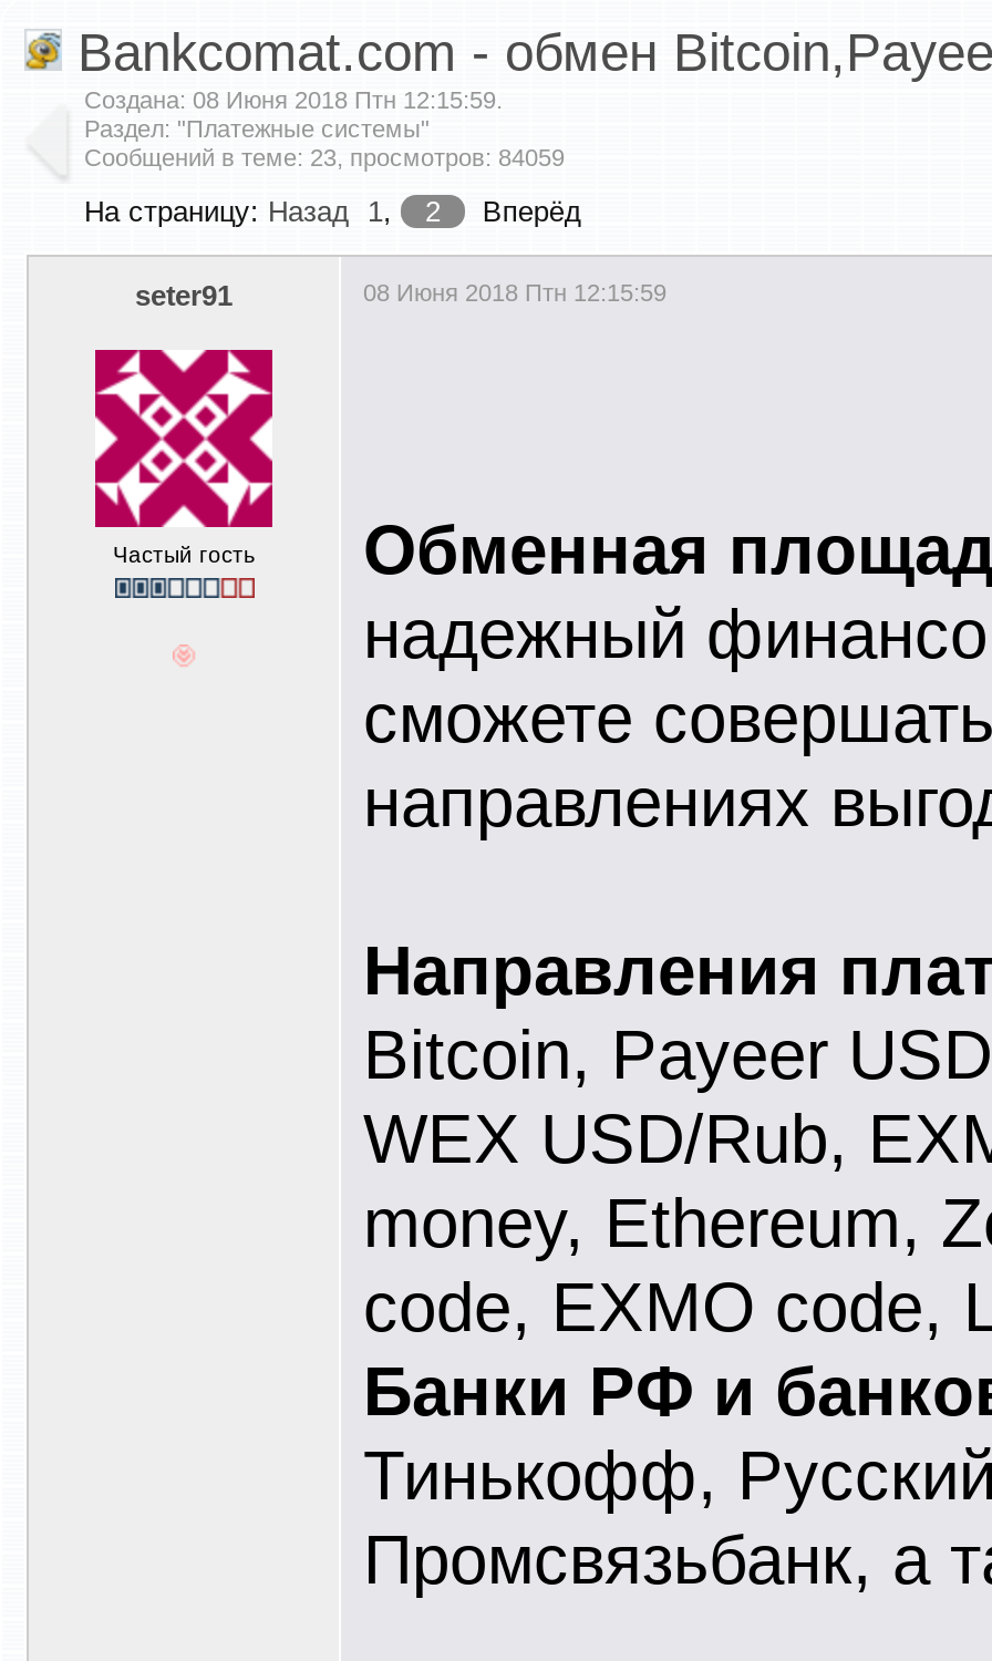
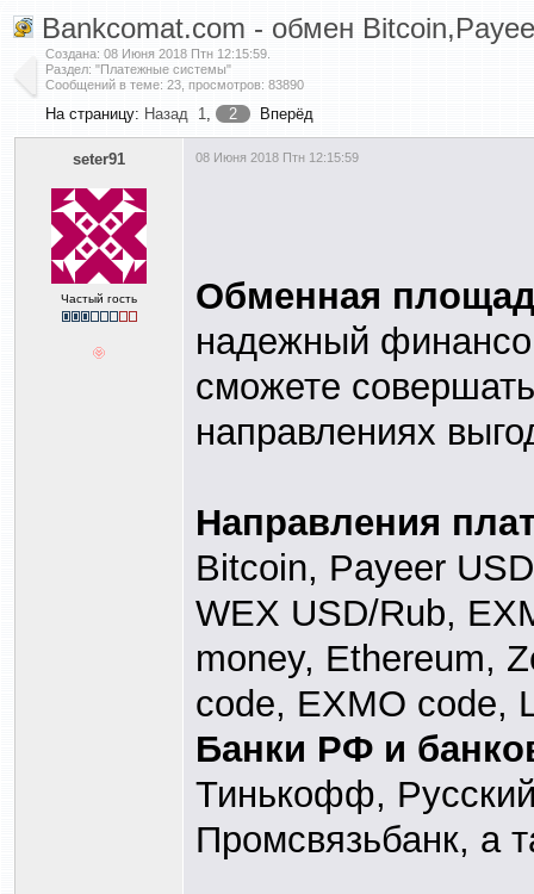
- Сообщений в теме: 23, просмотров: 84059
+ Сообщений в теме: 23, просмотров: 83890
